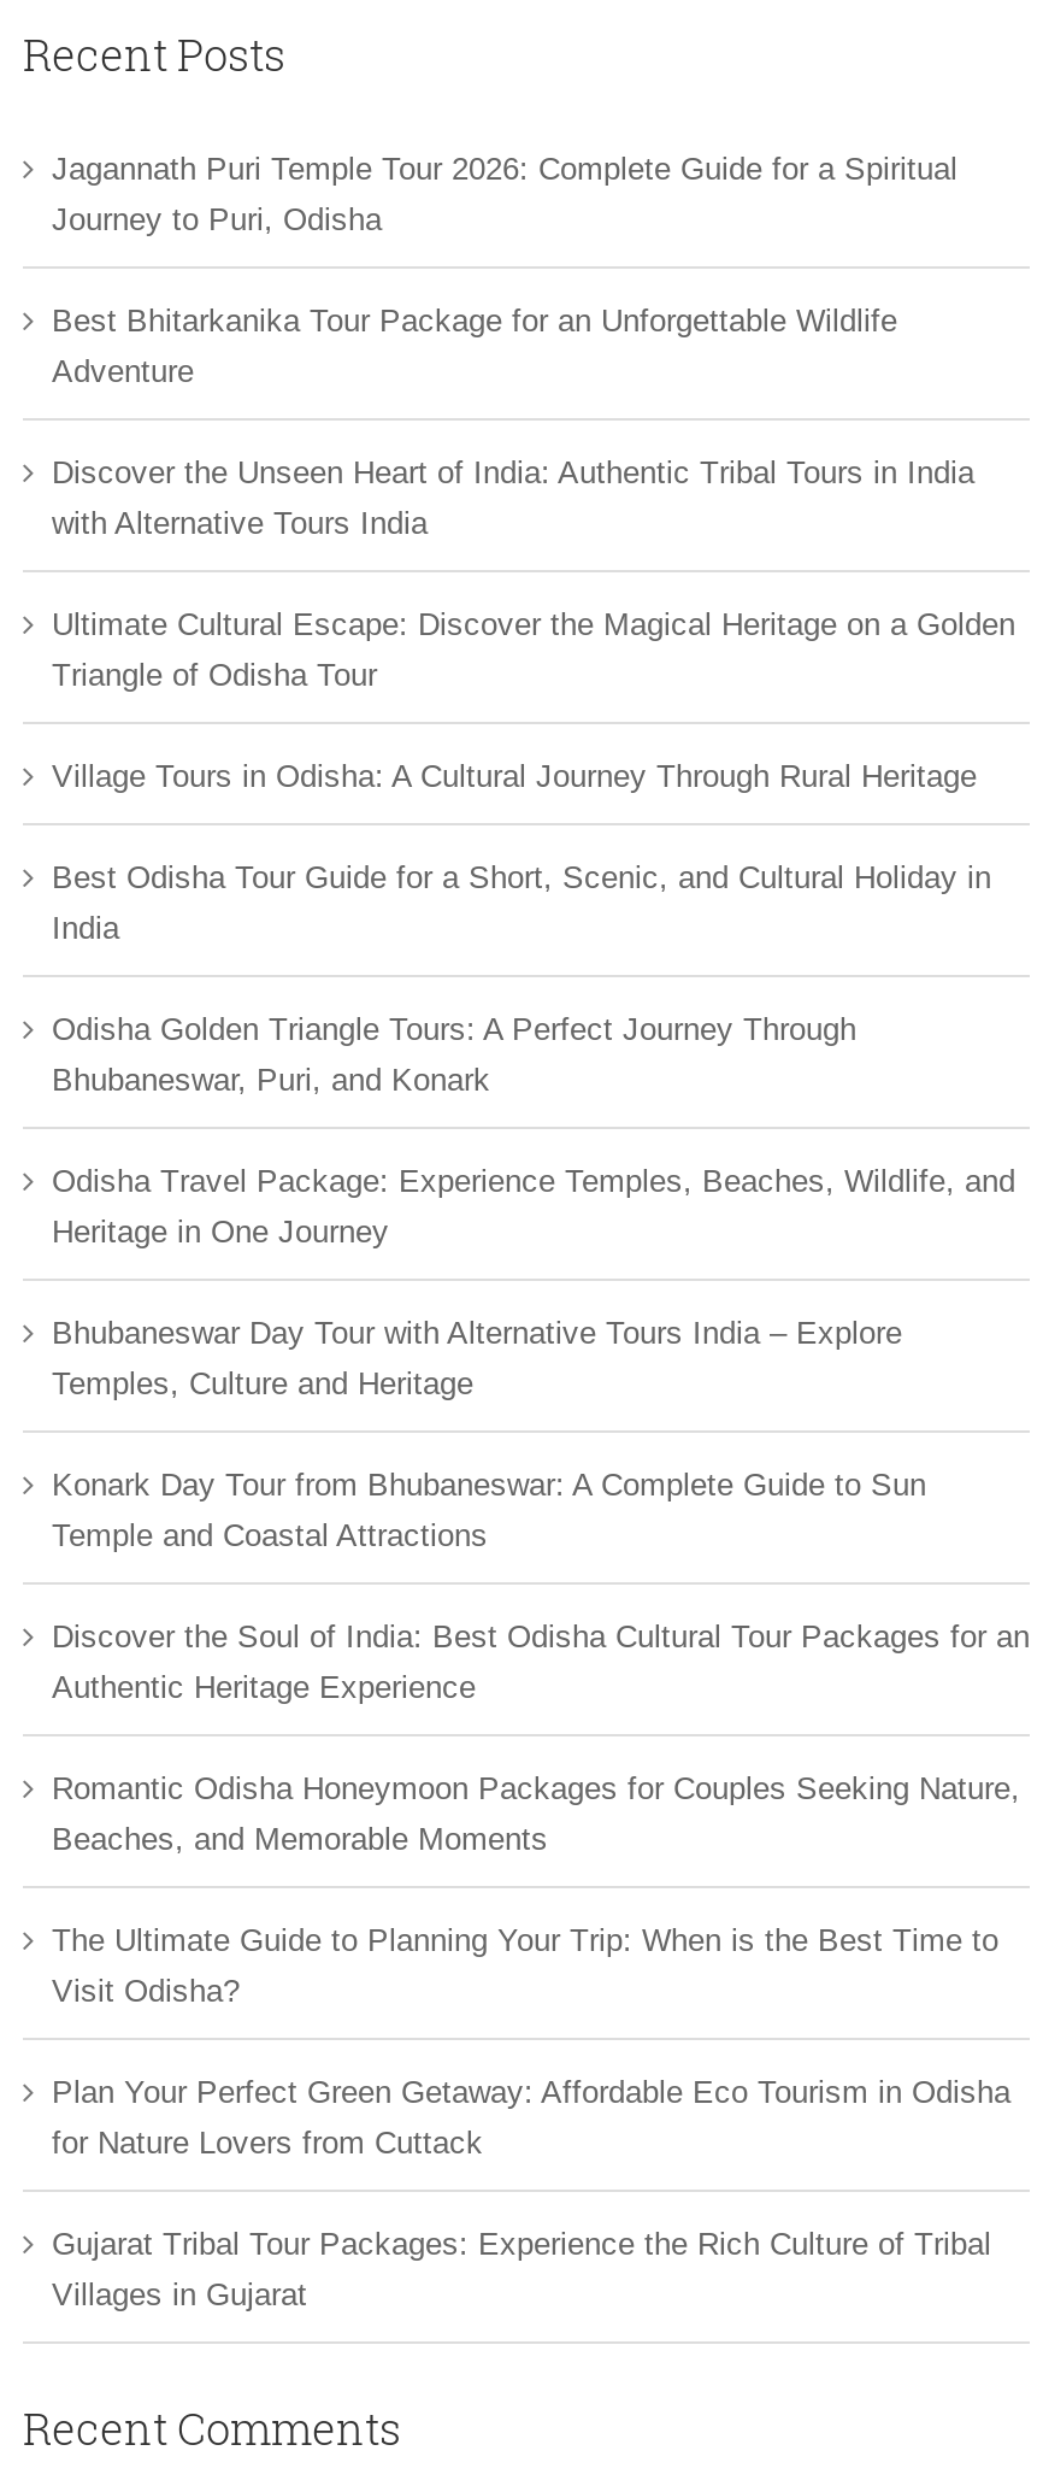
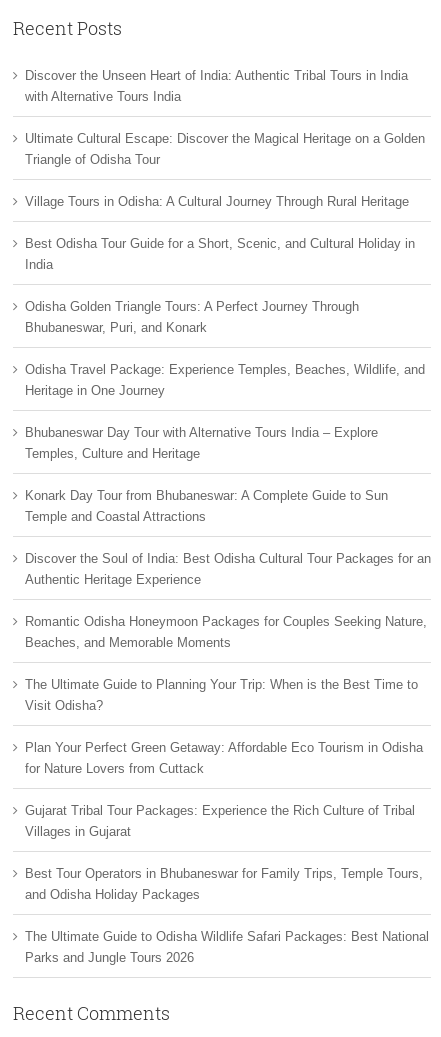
- Jagannath Puri Temple Tour 2026: Complete Guide for a Spiritual
- Journey to Puri, Odisha
- Best Bhitarkanika Tour Package for an Unforgettable Wildlife
- Adventure

moved up: Discover the Unseen Heart of India: Authentic Tribal Tours in India | with Alternative Tours India | Ultimate Cultural Escape: Discover the Magical Heritage on a Golden | ... | Gujarat Tribal Tour Packages: Experience the Rich Culture of Tribal | Villages in Gujarat

+ Best Tour Operators in Bhubaneswar for Family Trips, Temple Tours,
+ and Odisha Holiday Packages
+ The Ultimate Guide to Odisha Wildlife Safari Packages: Best National
+ Parks and Jungle Tours 2026
